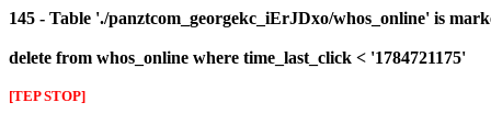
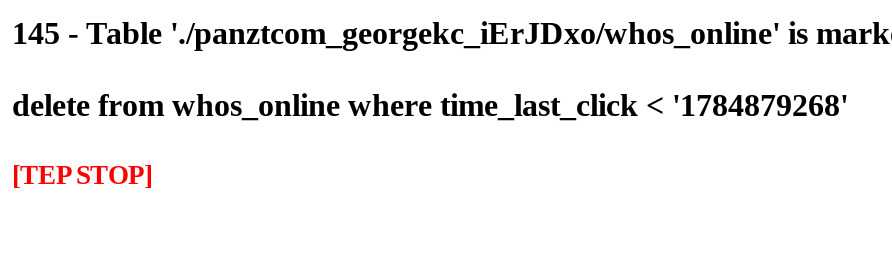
- delete from whos_online where time_last_click < '1784721175'
+ delete from whos_online where time_last_click < '1784879268'
